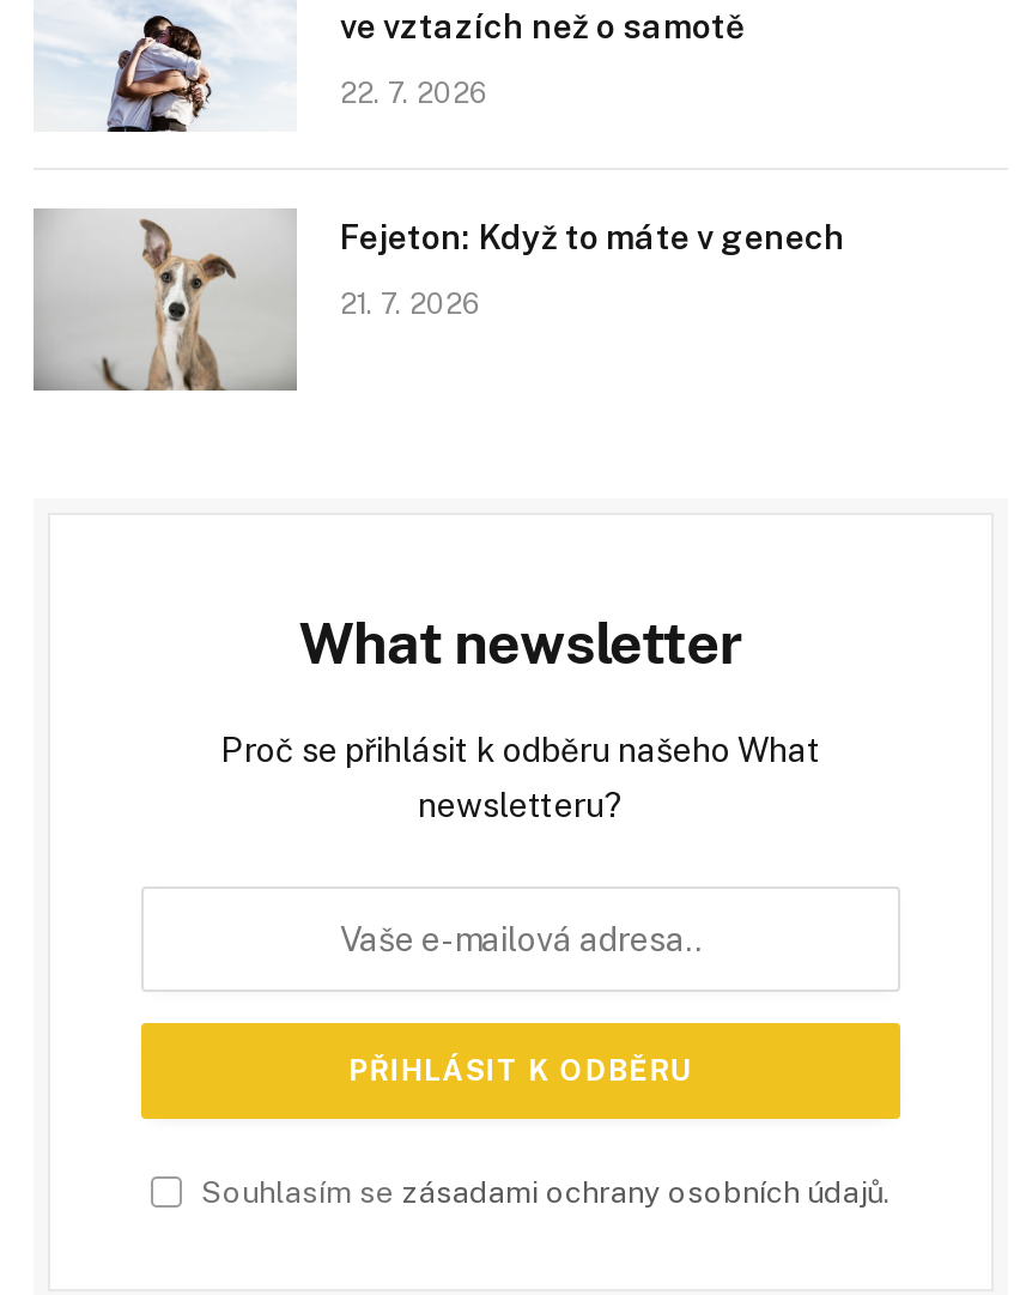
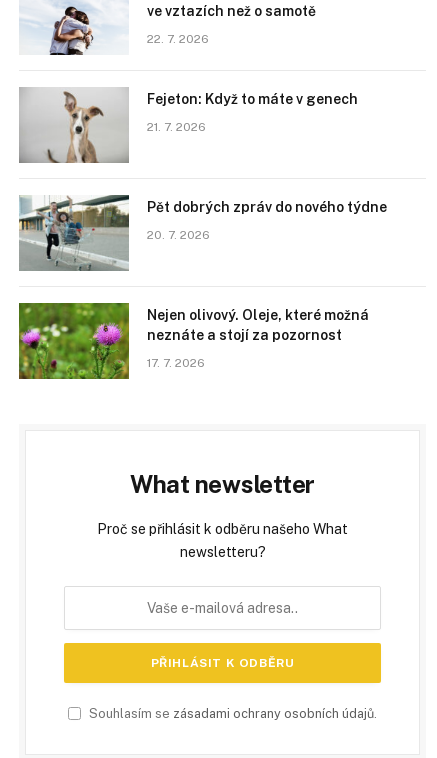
+ [image]
+ Pět dobrých zpráv do nového týdne
+ 20. 7. 2026

+ [image]
+ Nejen olivový. Oleje, které možná
+ neznáte a stojí za pozornost
+ 17. 7. 2026
